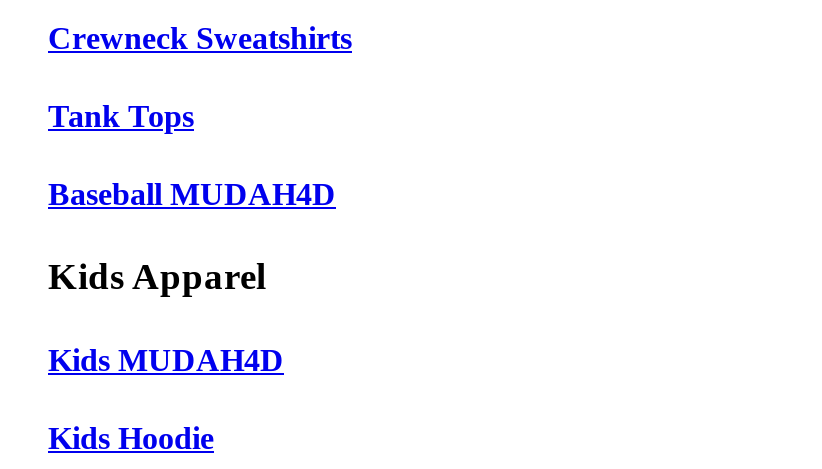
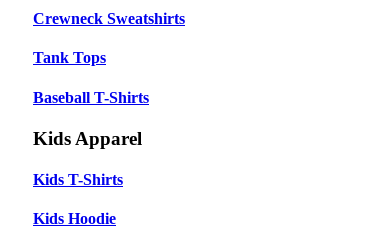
- Baseball MUDAH4D
+ Baseball T-Shirts

- Kids MUDAH4D
+ Kids T-Shirts
